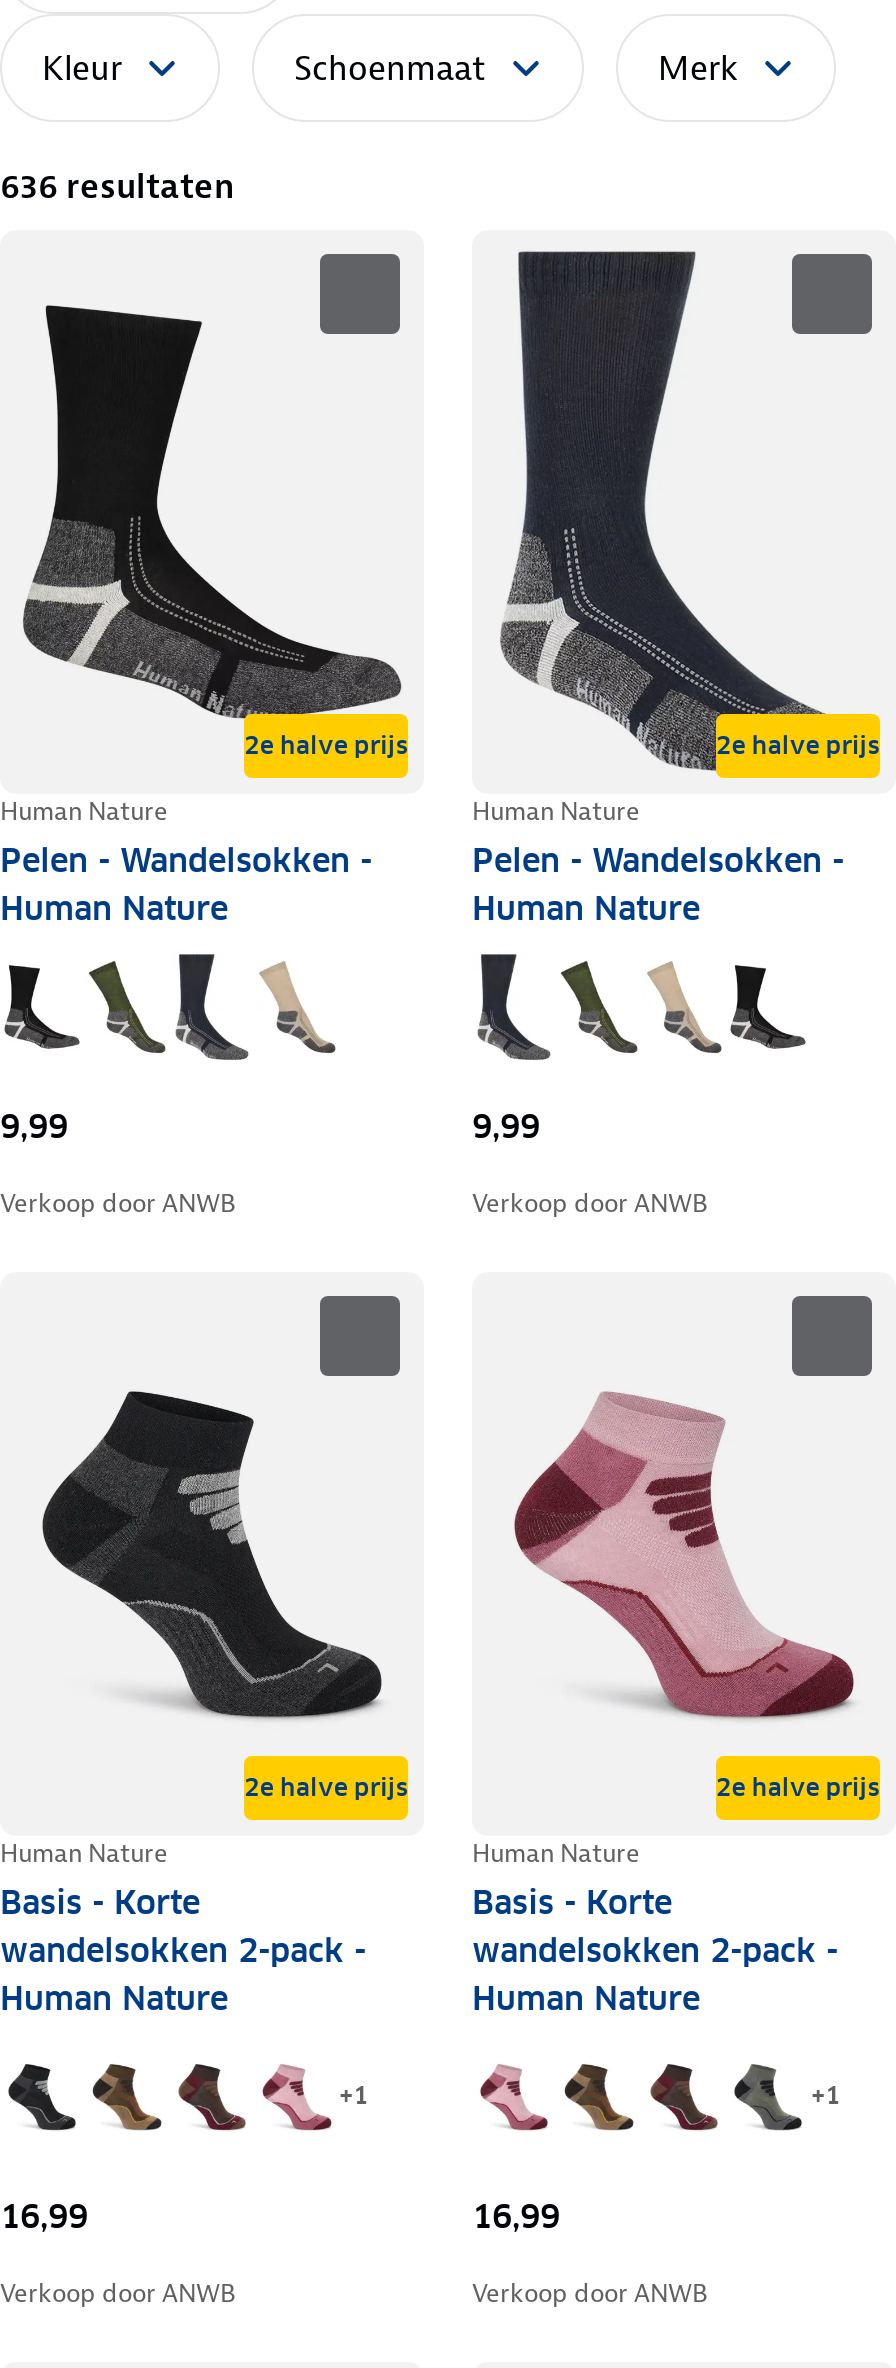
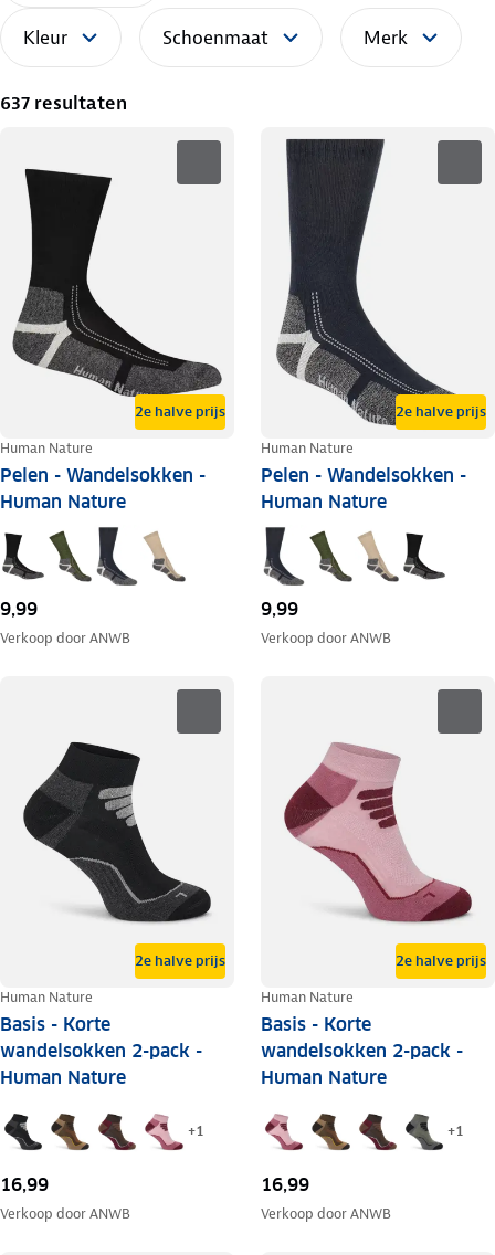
- 636 resultaten
+ 637 resultaten
